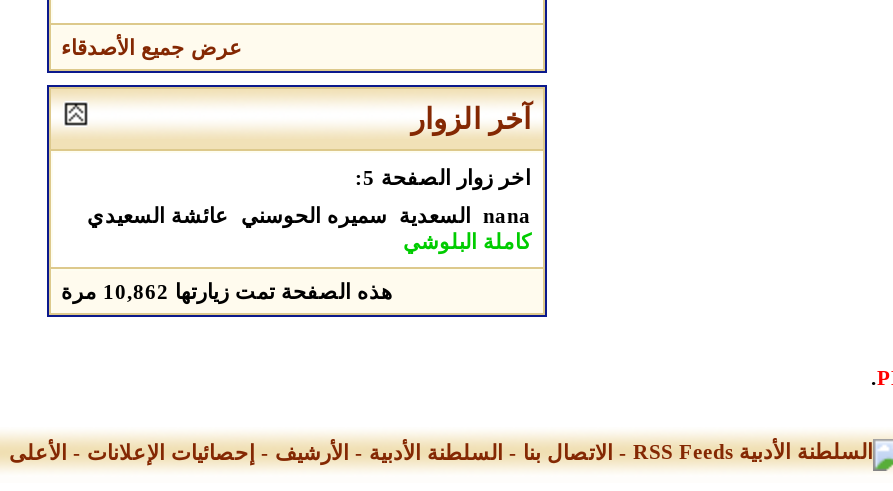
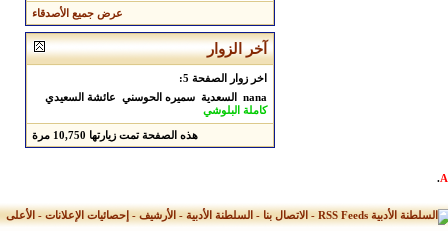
- هذه الصفحة تمت زيارتها 10,862 مرة
+ هذه الصفحة تمت زيارتها 10,750 مرة
